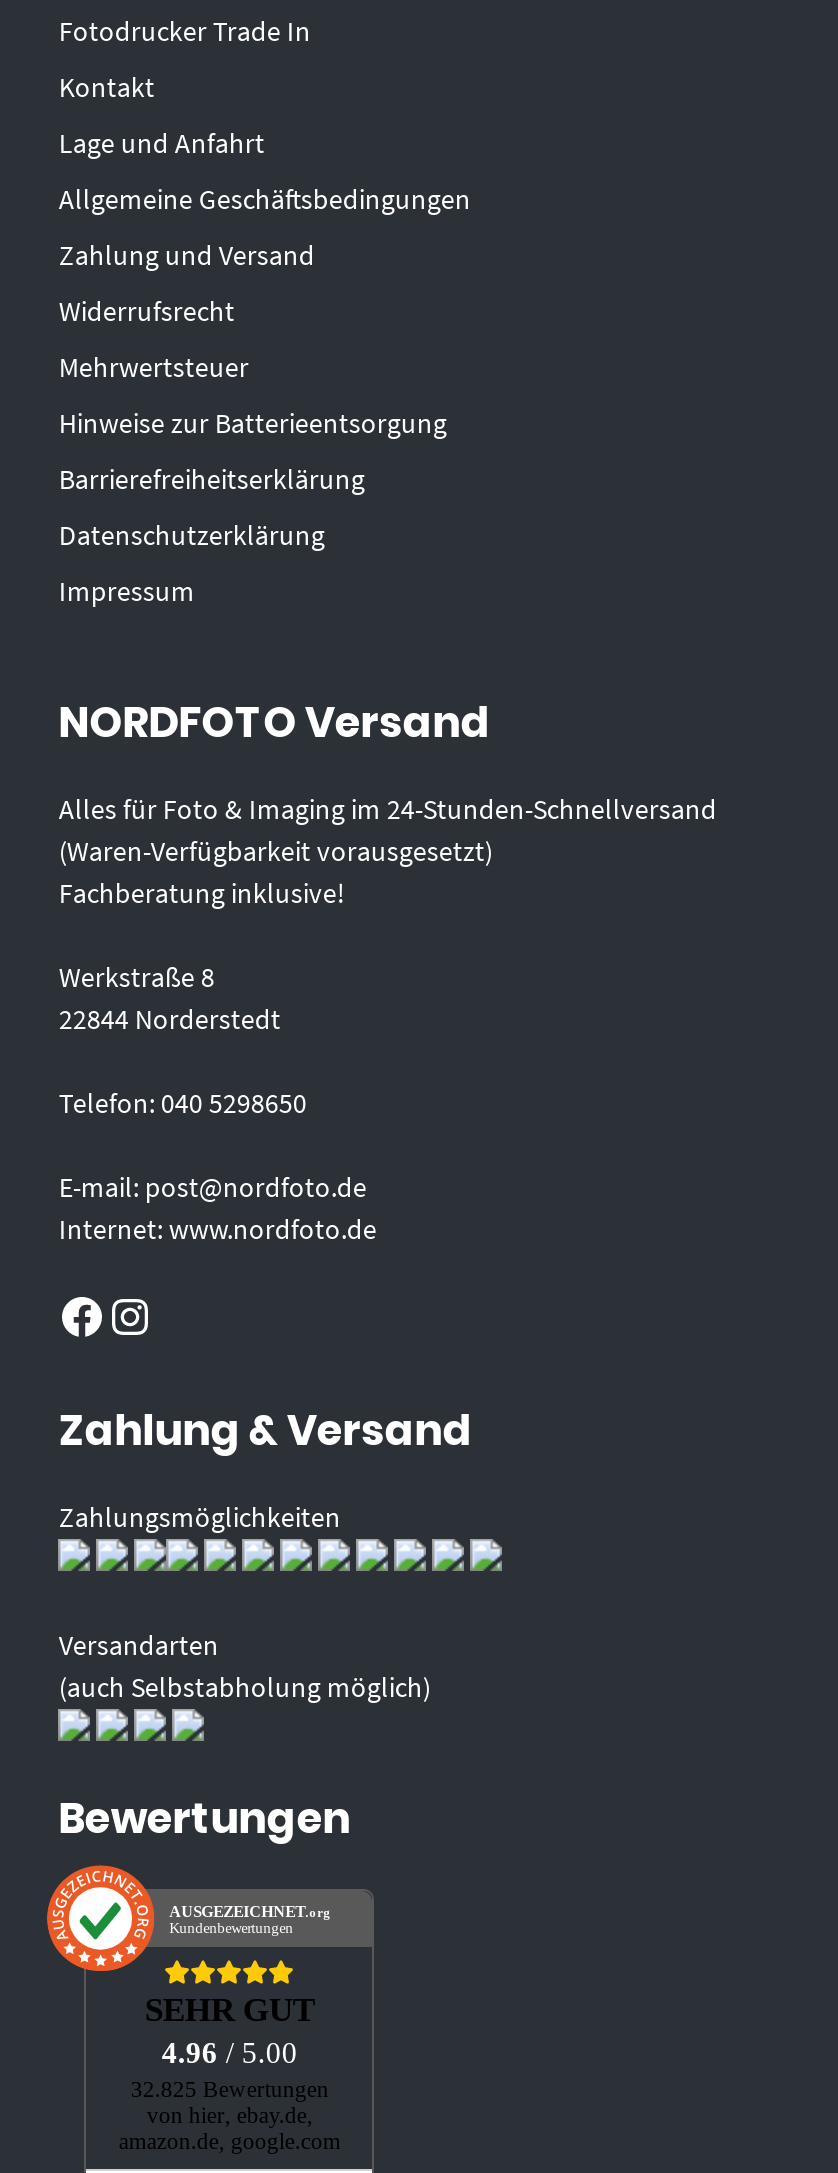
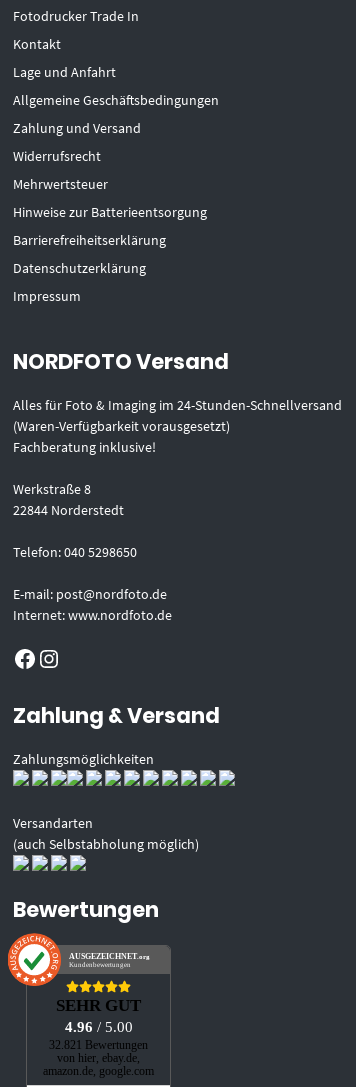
- 32.825 Bewertungen
+ 32.821 Bewertungen
